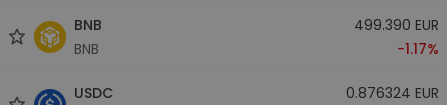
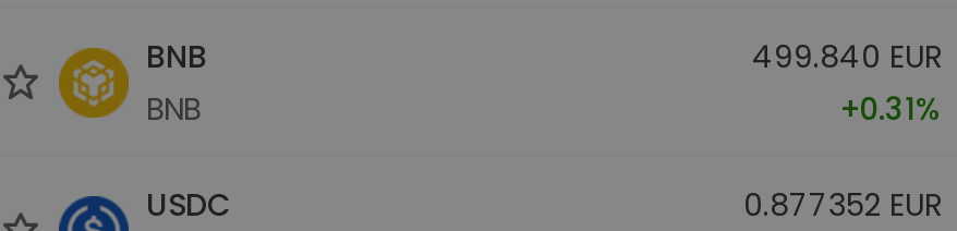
- 499.390 EUR
+ 499.840 EUR

- -1.17%
+ +0.31%

- 0.876324 EUR
+ 0.877352 EUR
